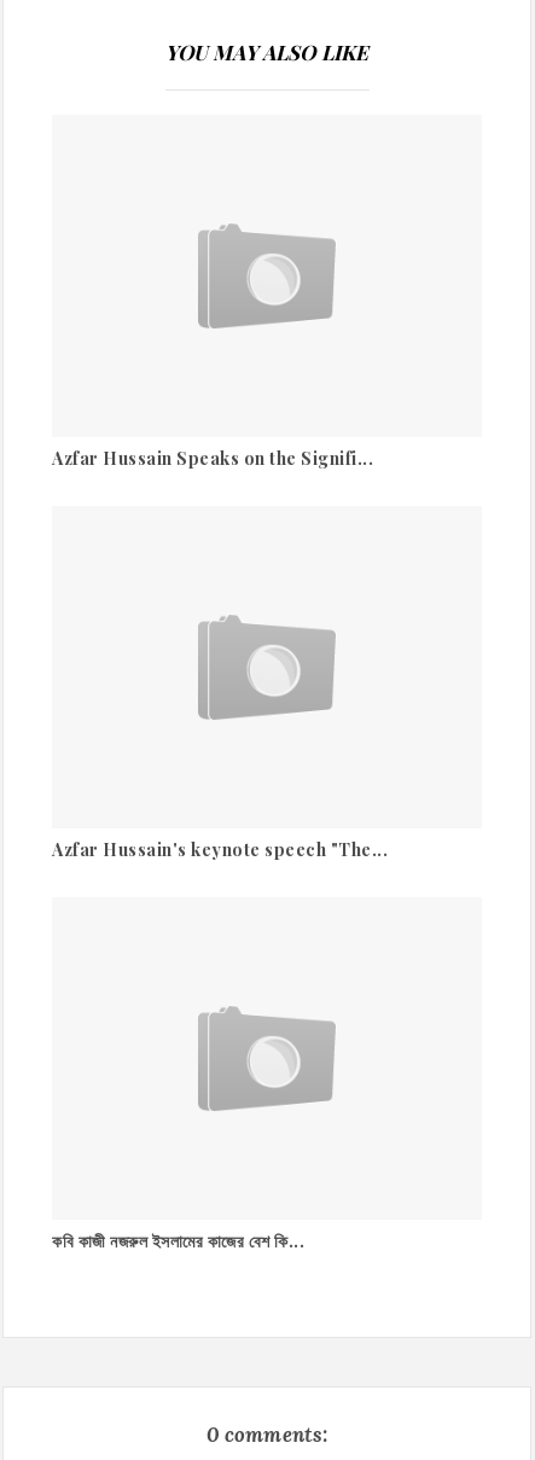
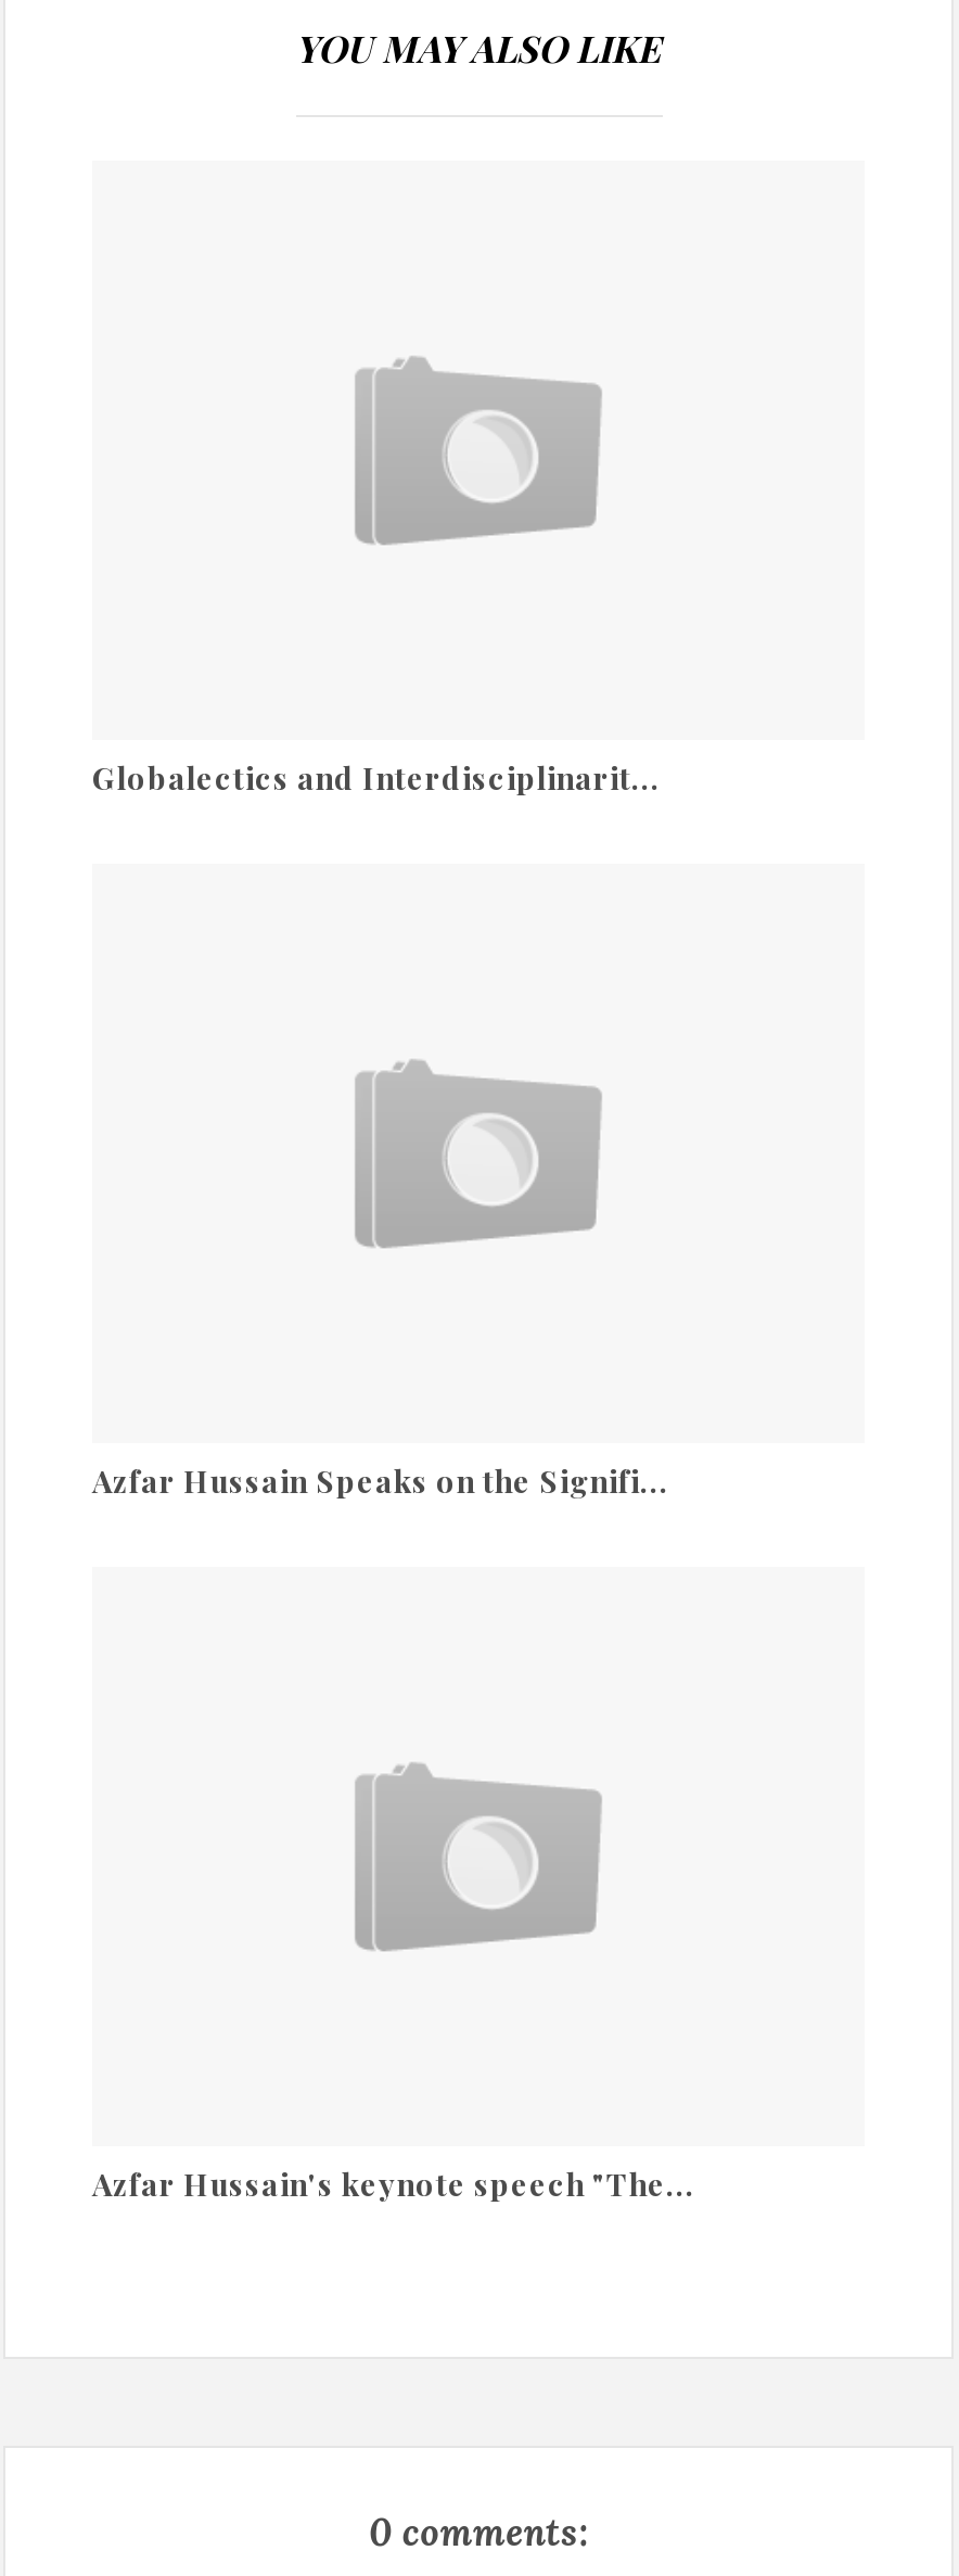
+ Globalectics and Interdisciplinarit...

moved down: Azfar Hussain Speaks on the Signifi... | Azfar Hussain's keynote speech "The...

- কবি কাজী নজরুল ইসলামের কাজের বেশ কি...
